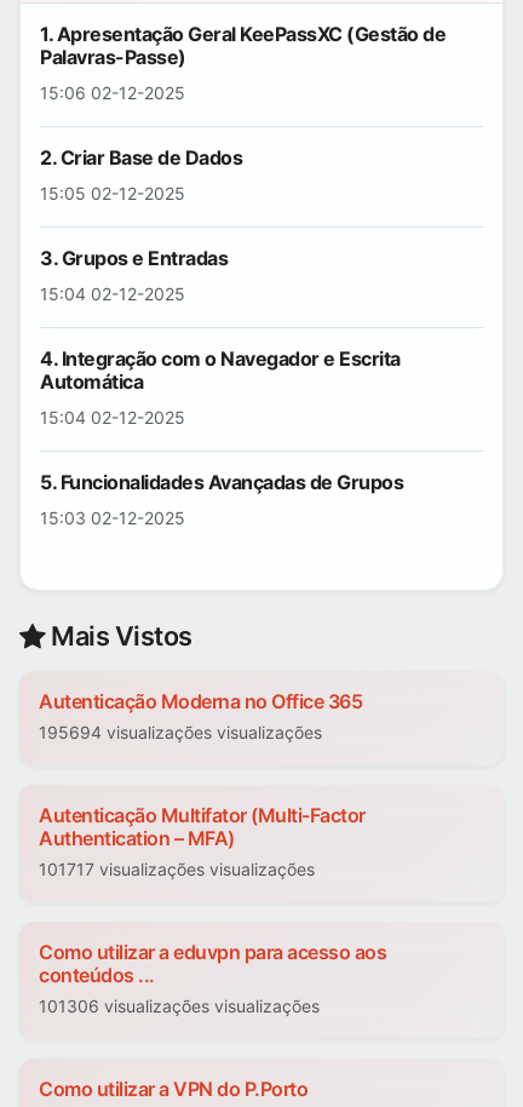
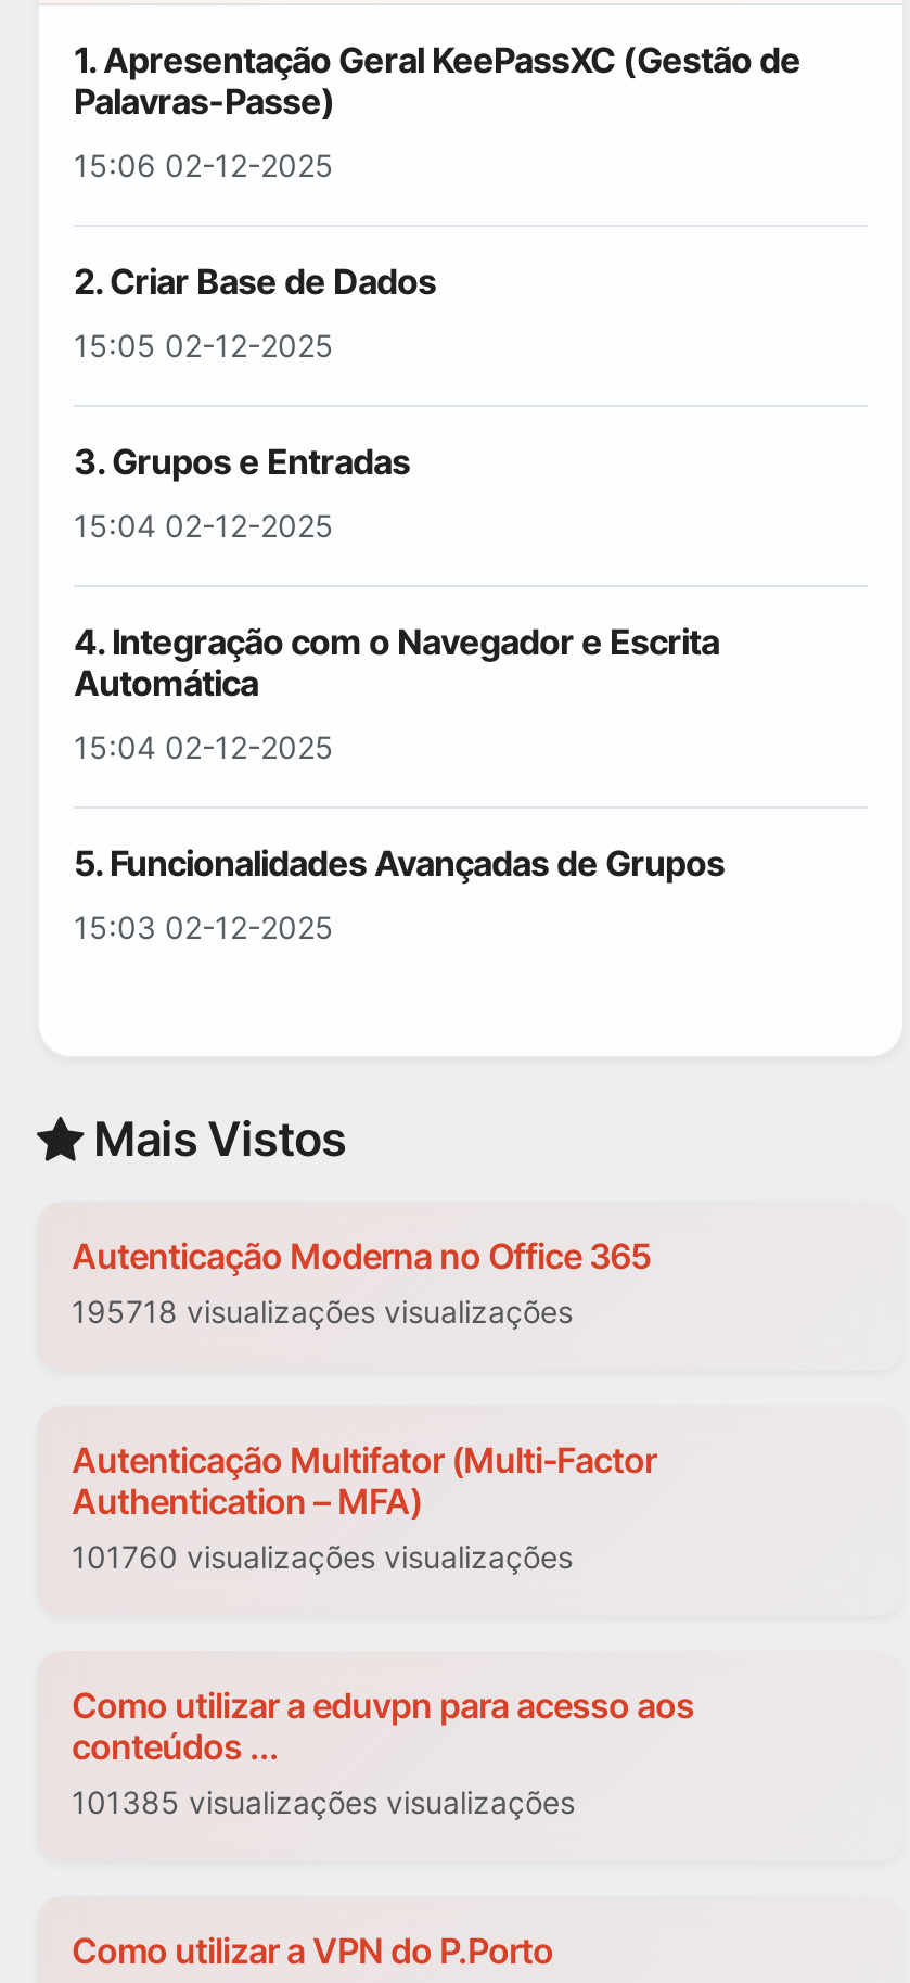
- 195694 visualizações visualizações
+ 195718 visualizações visualizações

- 101717 visualizações visualizações
+ 101760 visualizações visualizações

- 101306 visualizações visualizações
+ 101385 visualizações visualizações
